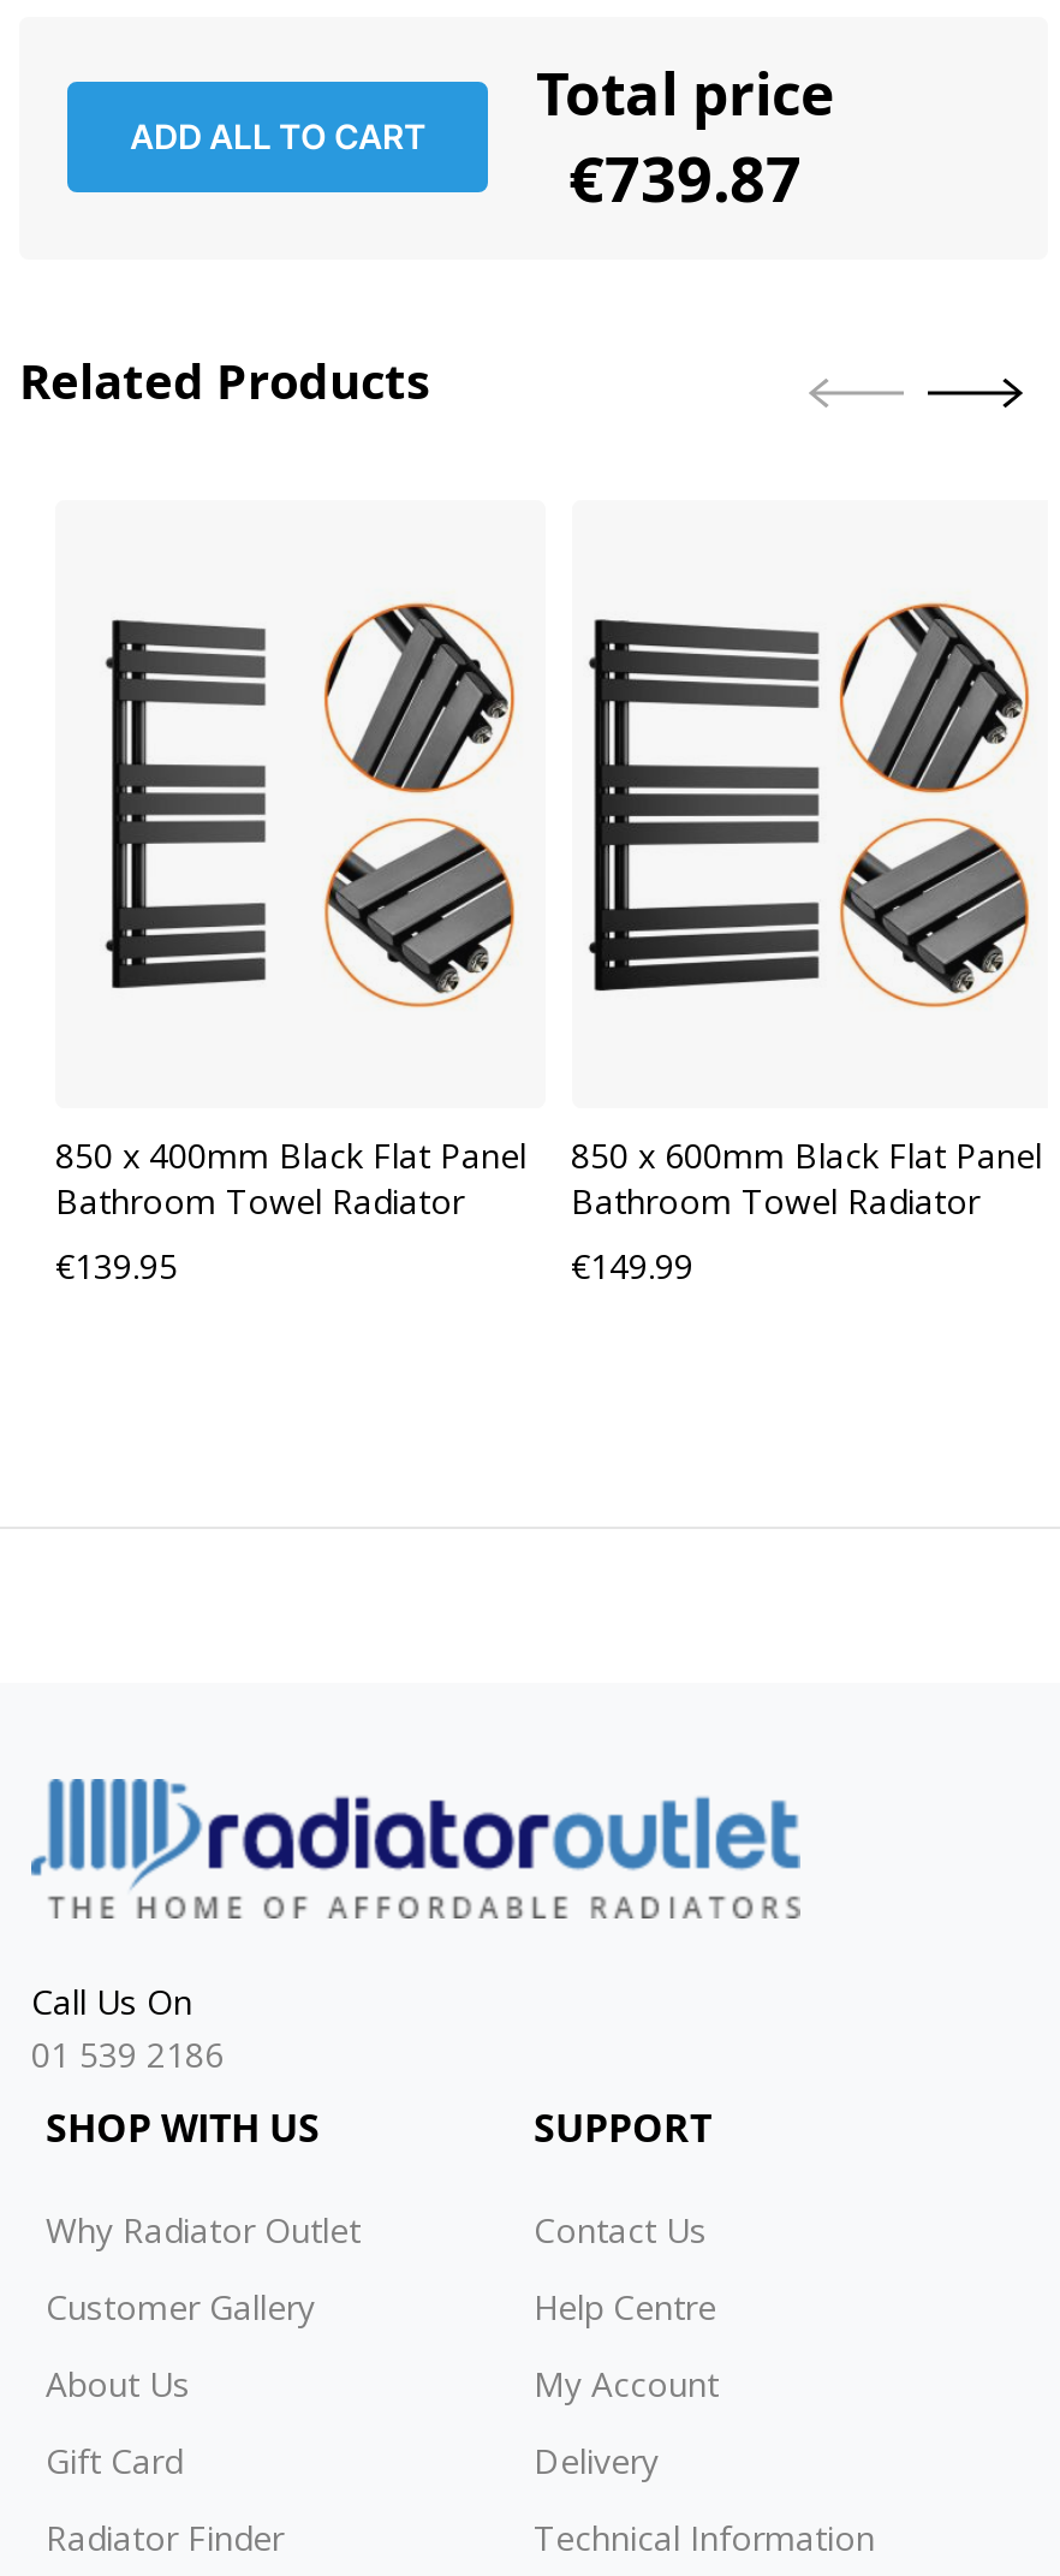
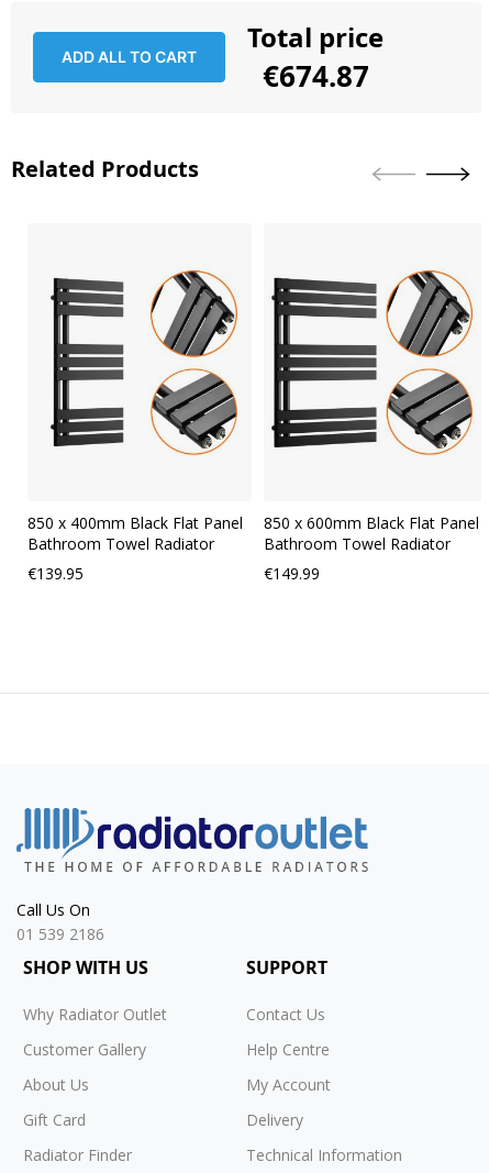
- €739.87
+ €674.87
